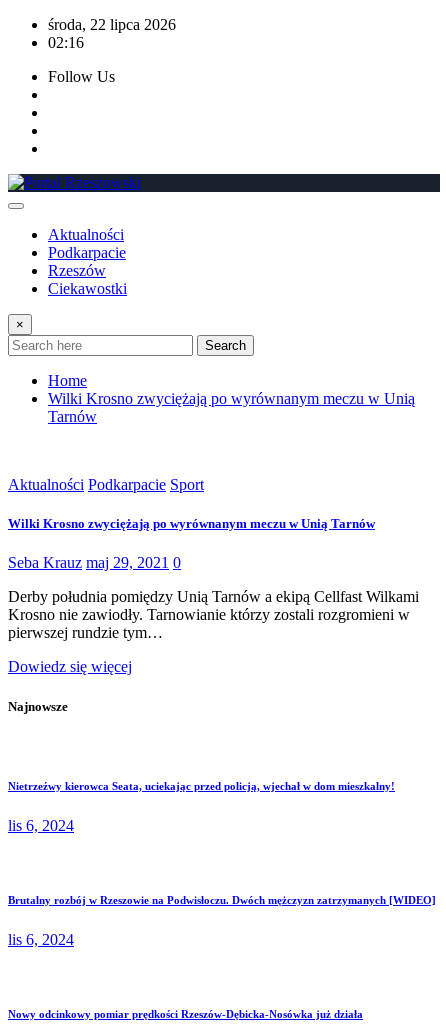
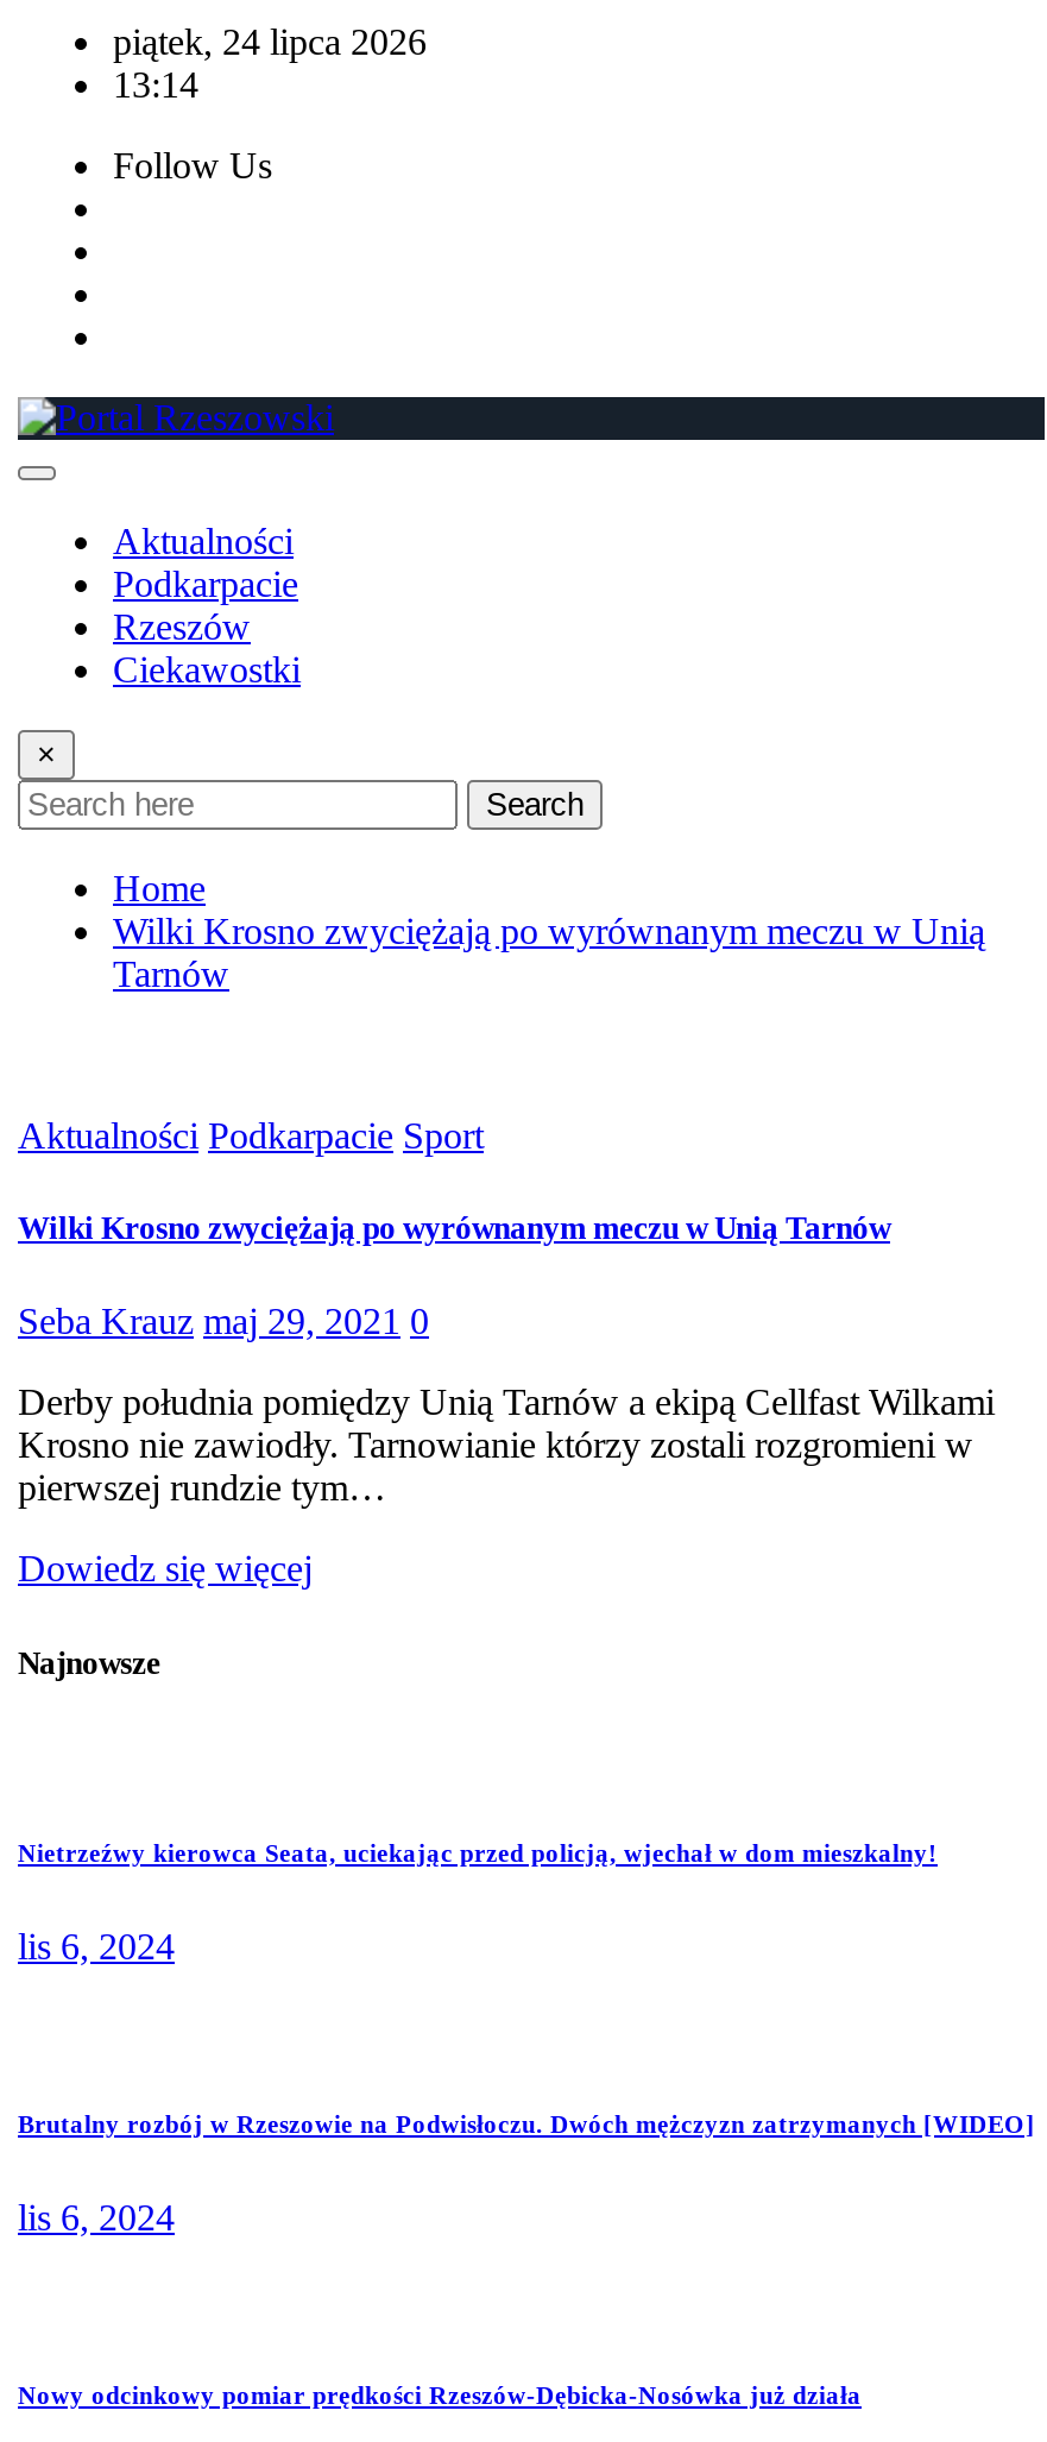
- środa, 22 lipca 2026
+ piątek, 24 lipca 2026

- 02:16
+ 13:14
